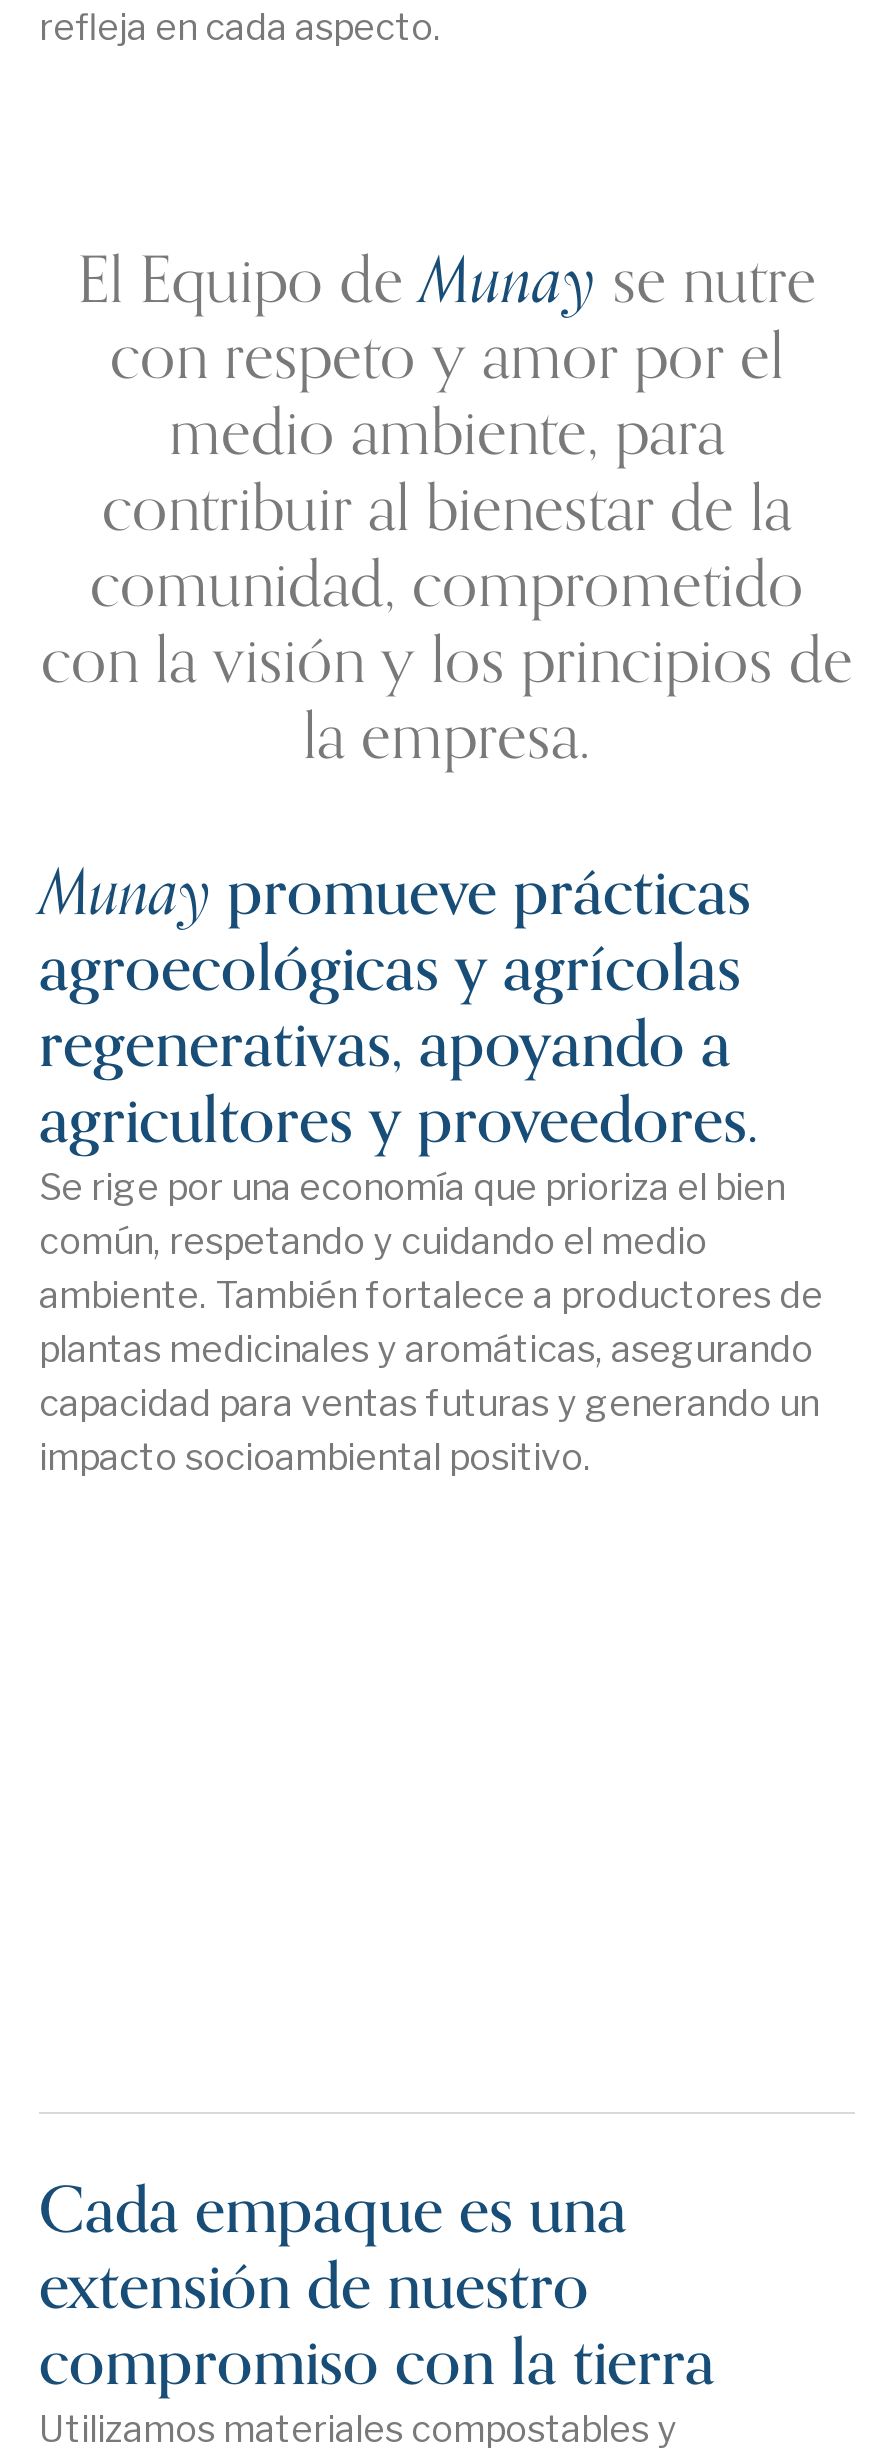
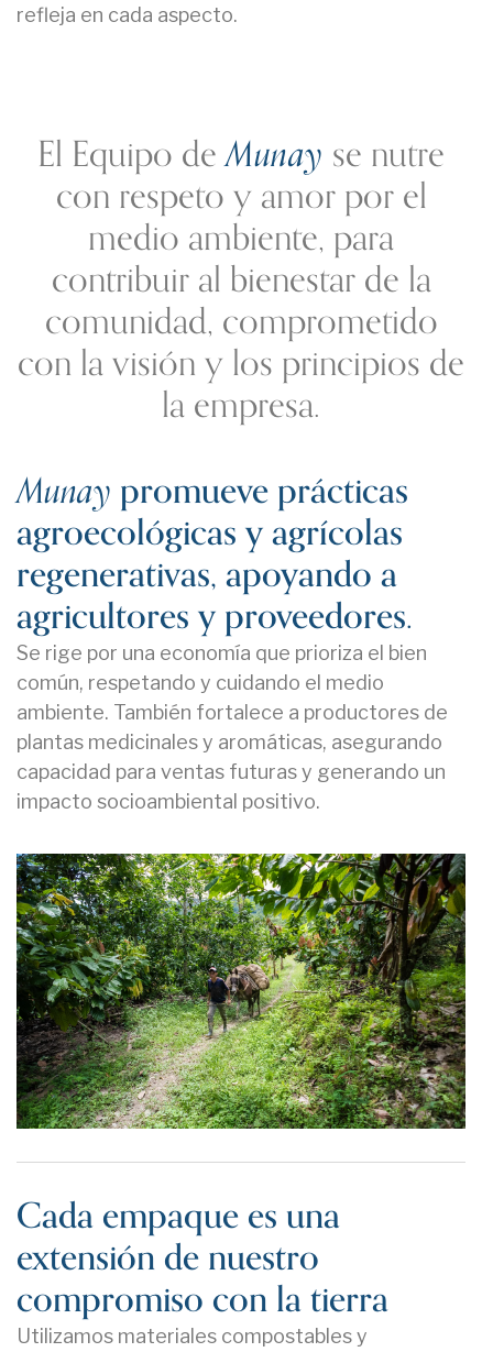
+ [image]
